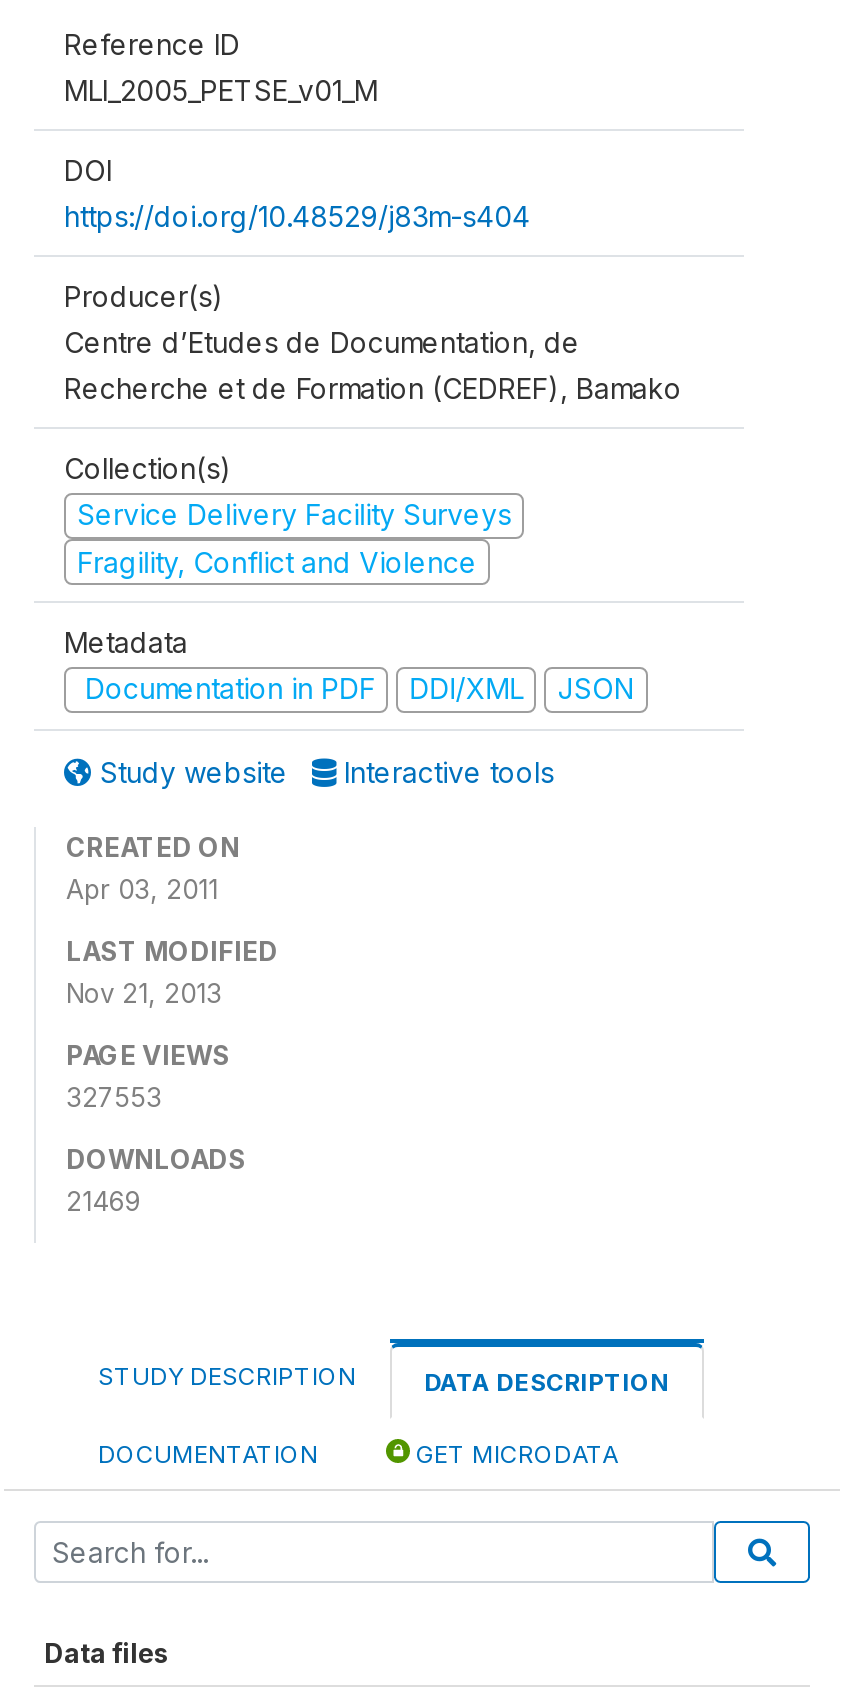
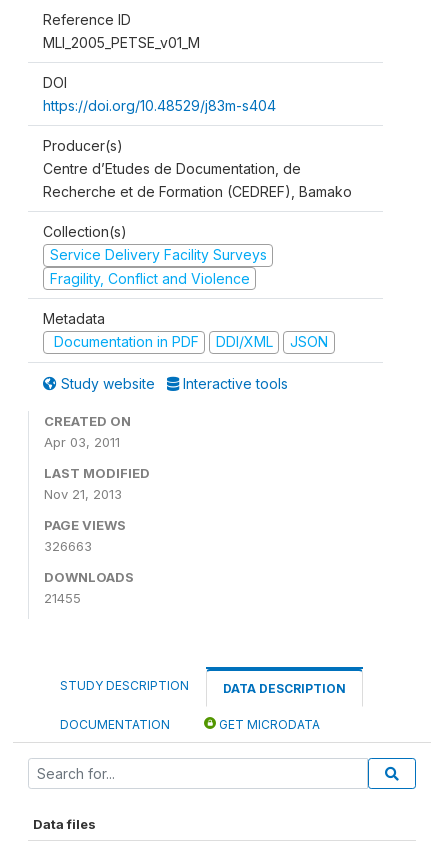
- 327553
+ 326663

- 21469
+ 21455
